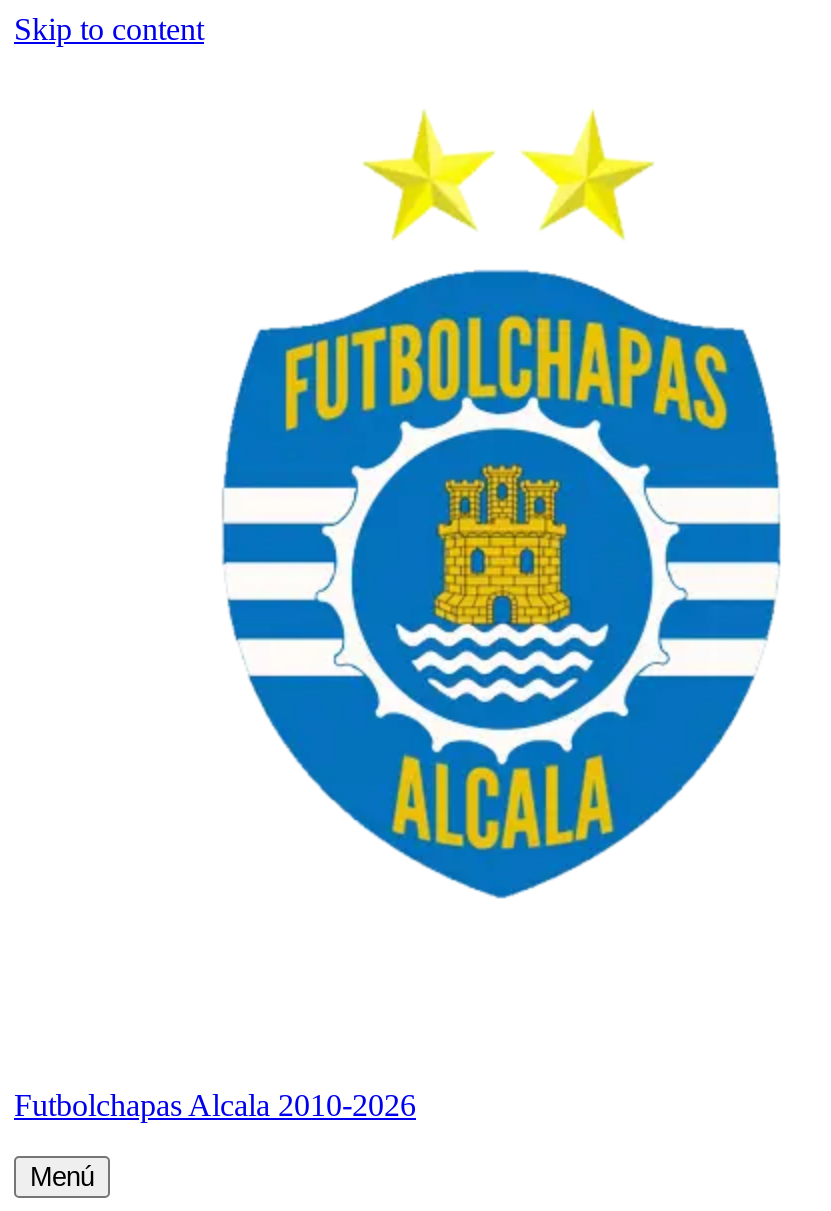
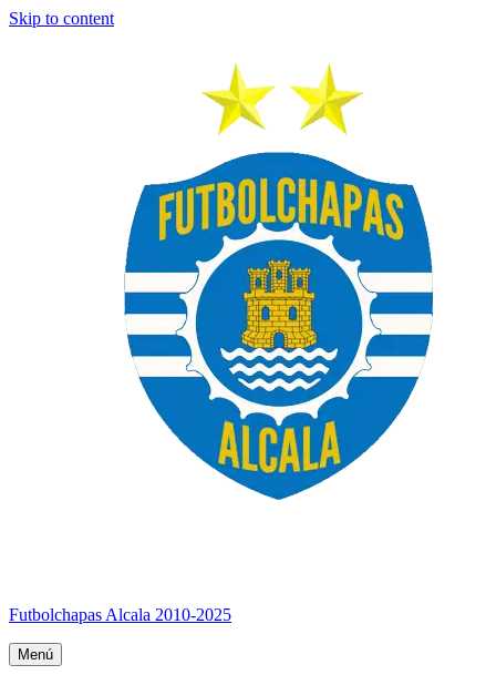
- Futbolchapas Alcala 2010-2026
+ Futbolchapas Alcala 2010-2025
